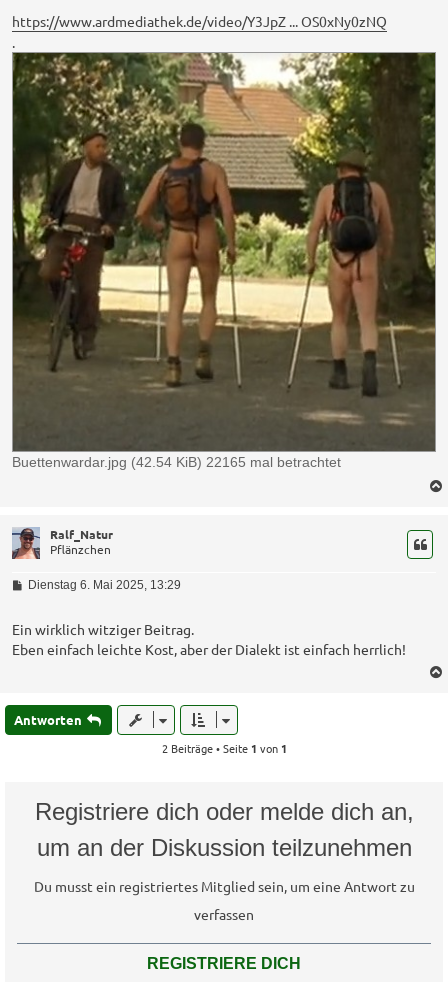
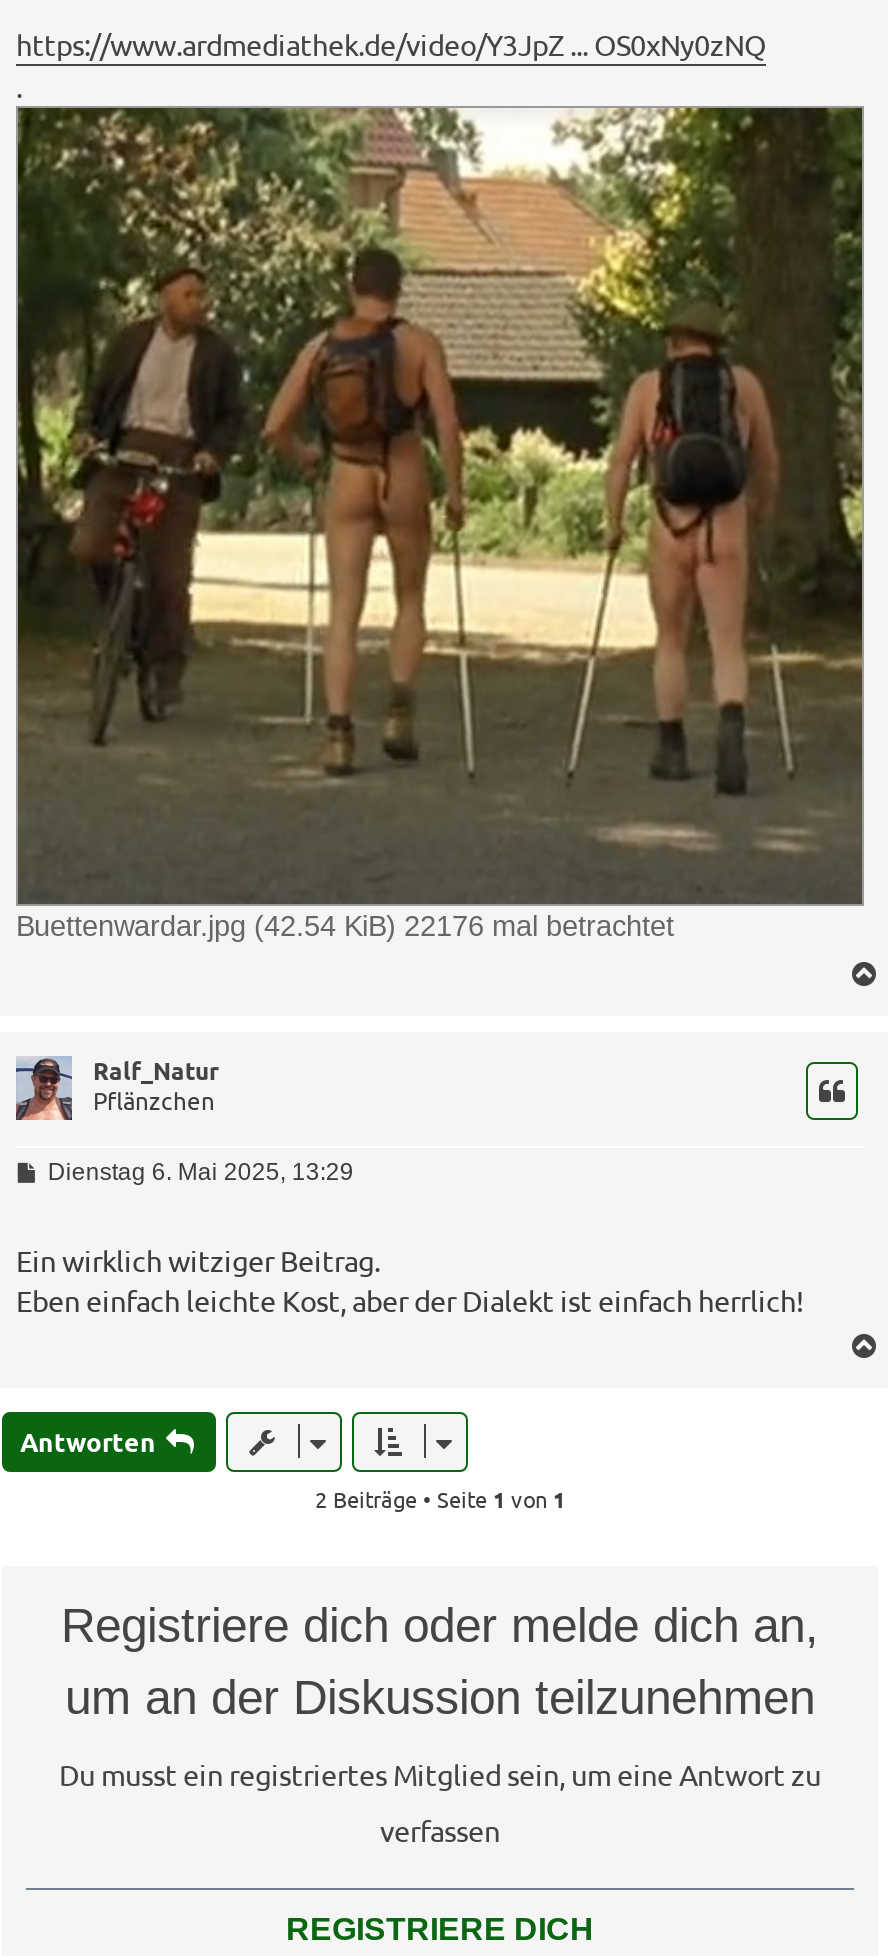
- Buettenwardar.jpg (42.54 KiB) 22165 mal betrachtet
+ Buettenwardar.jpg (42.54 KiB) 22176 mal betrachtet
